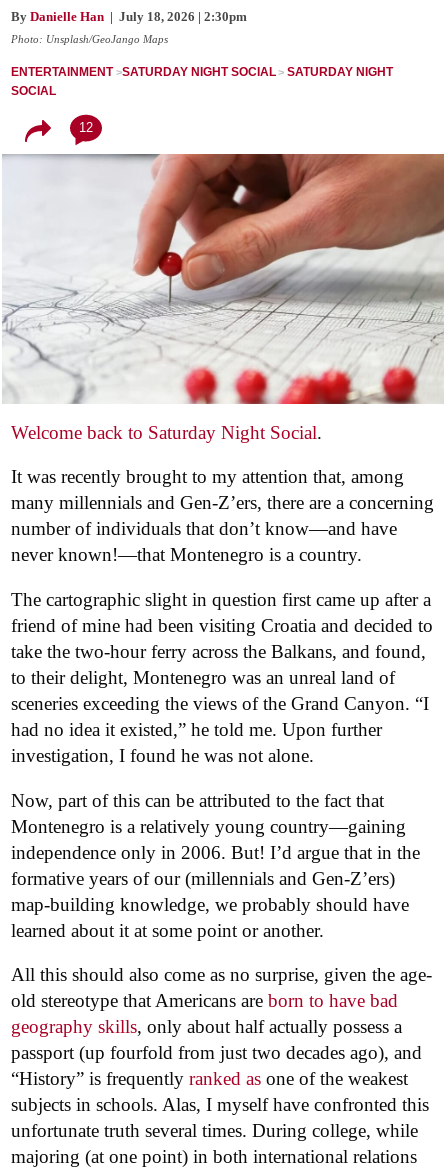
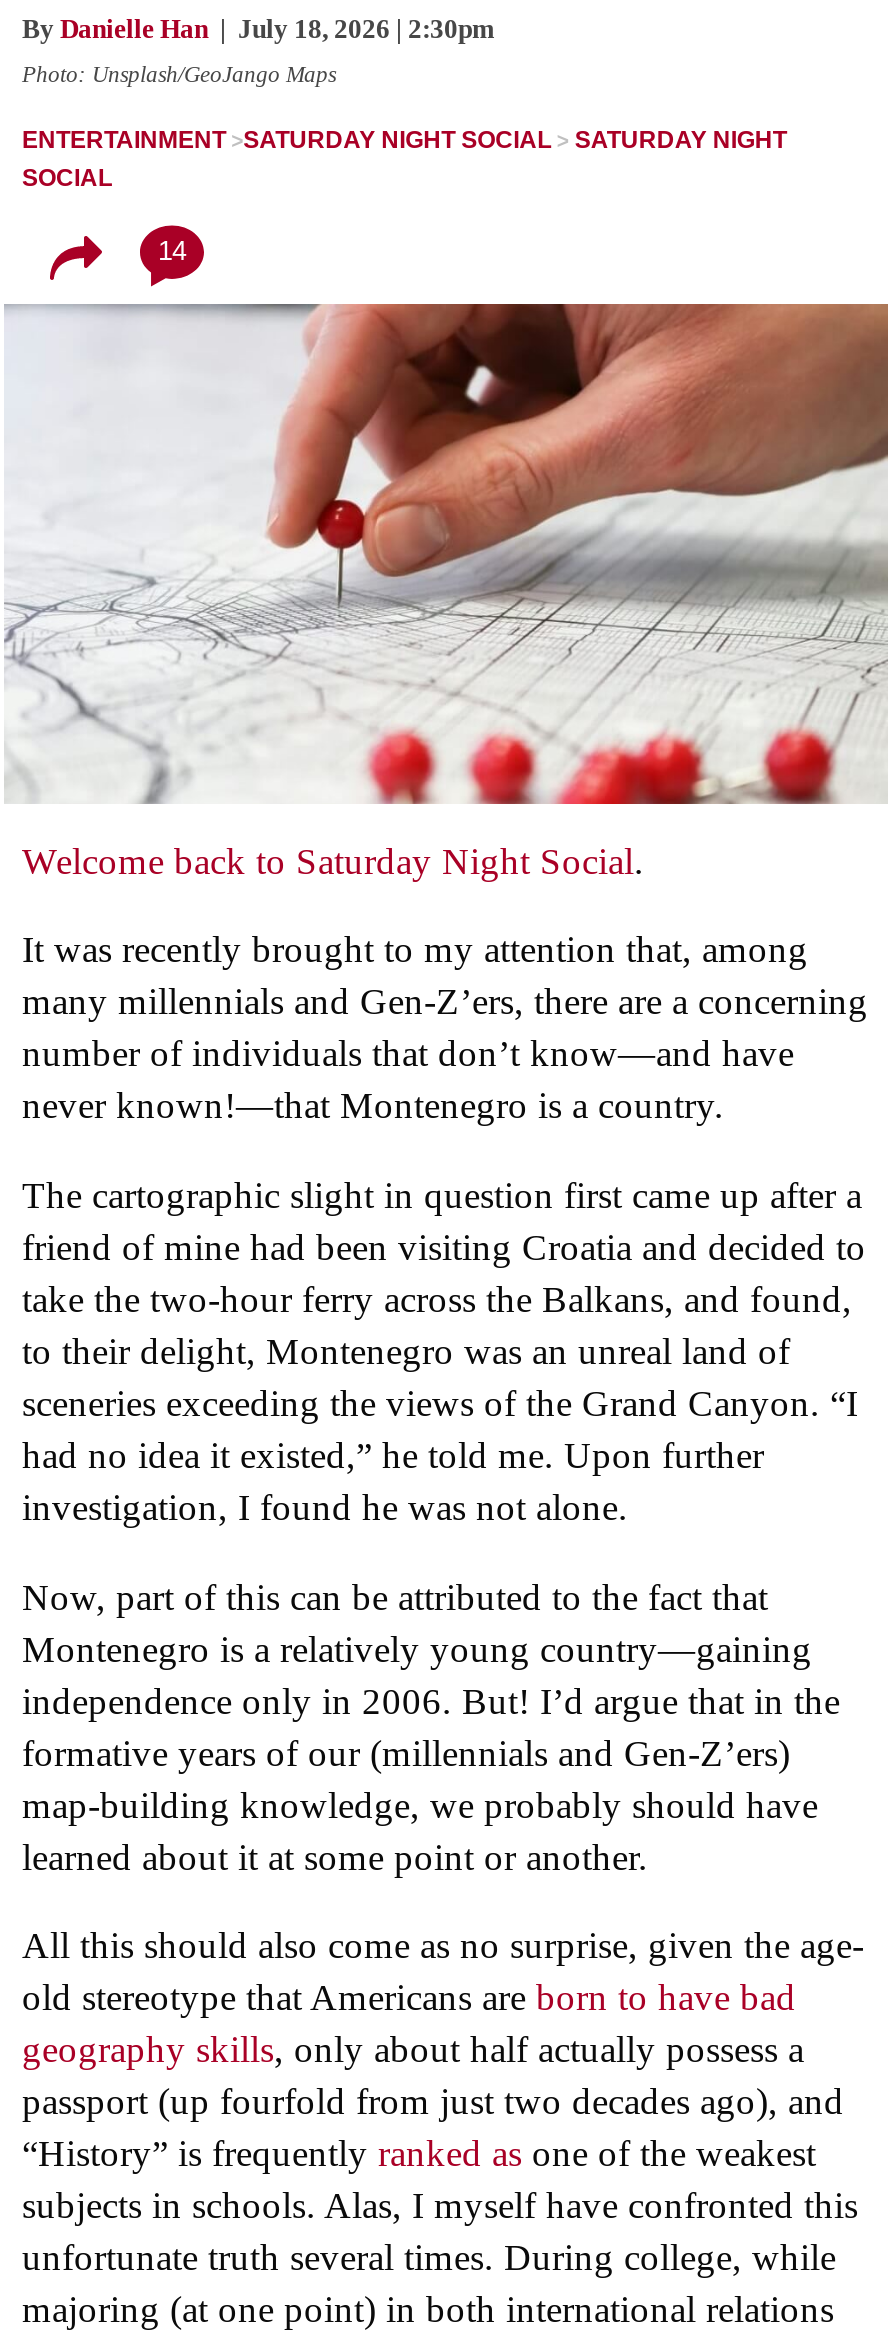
- 12
+ 14
